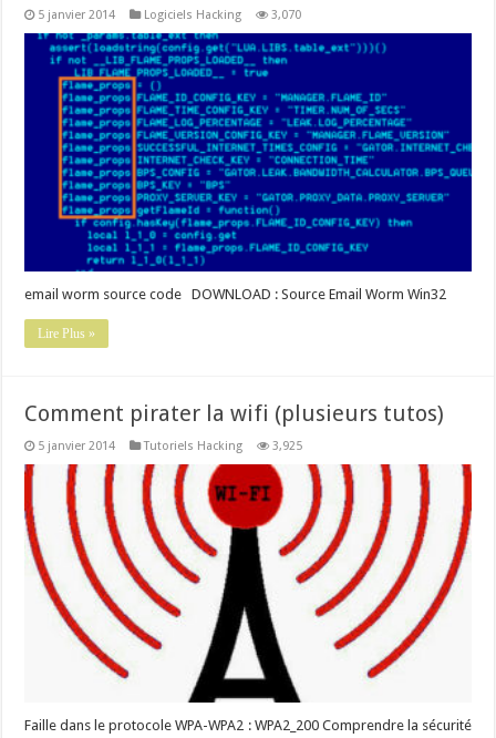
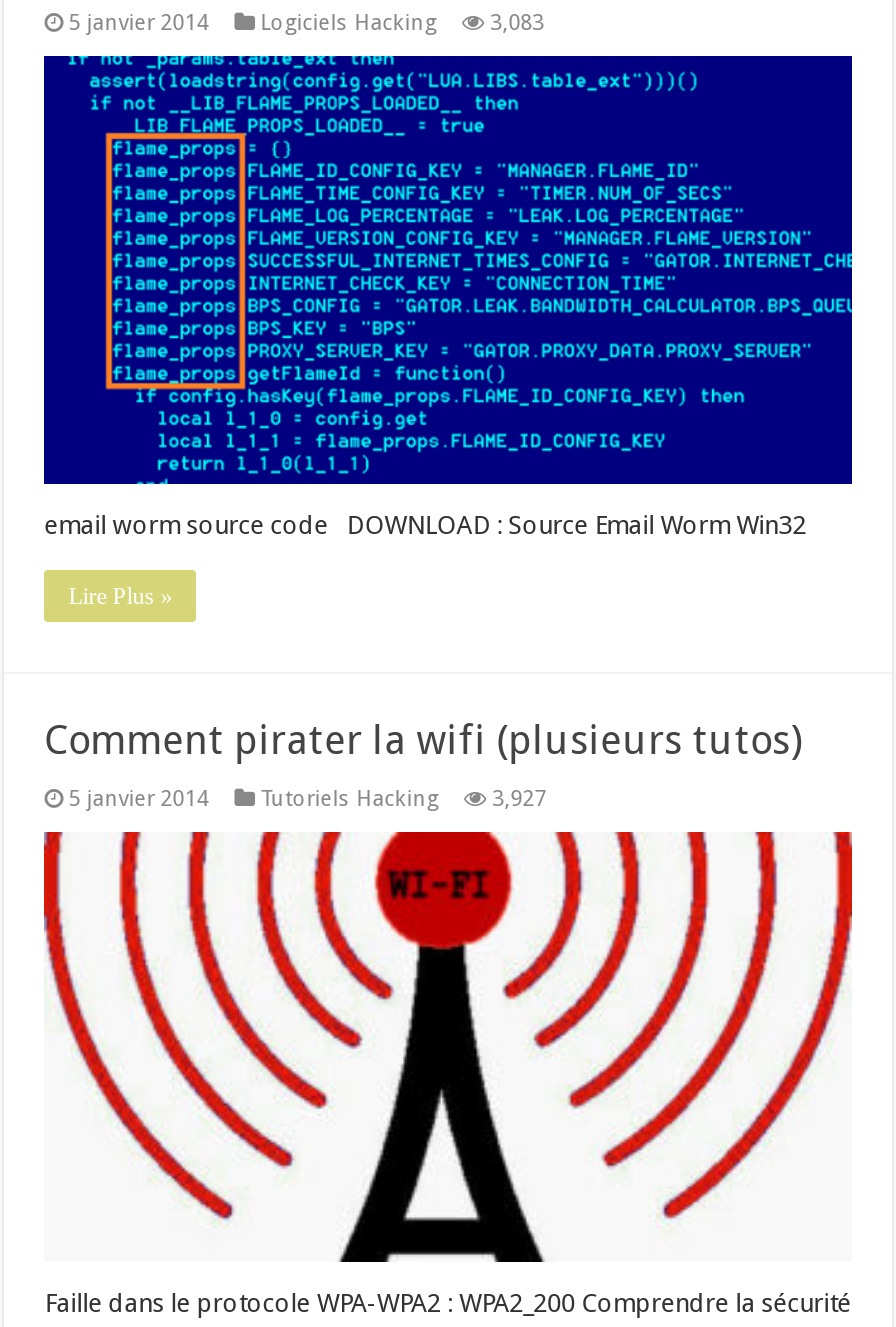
- 3,070
+ 3,083

- 3,925
+ 3,927
